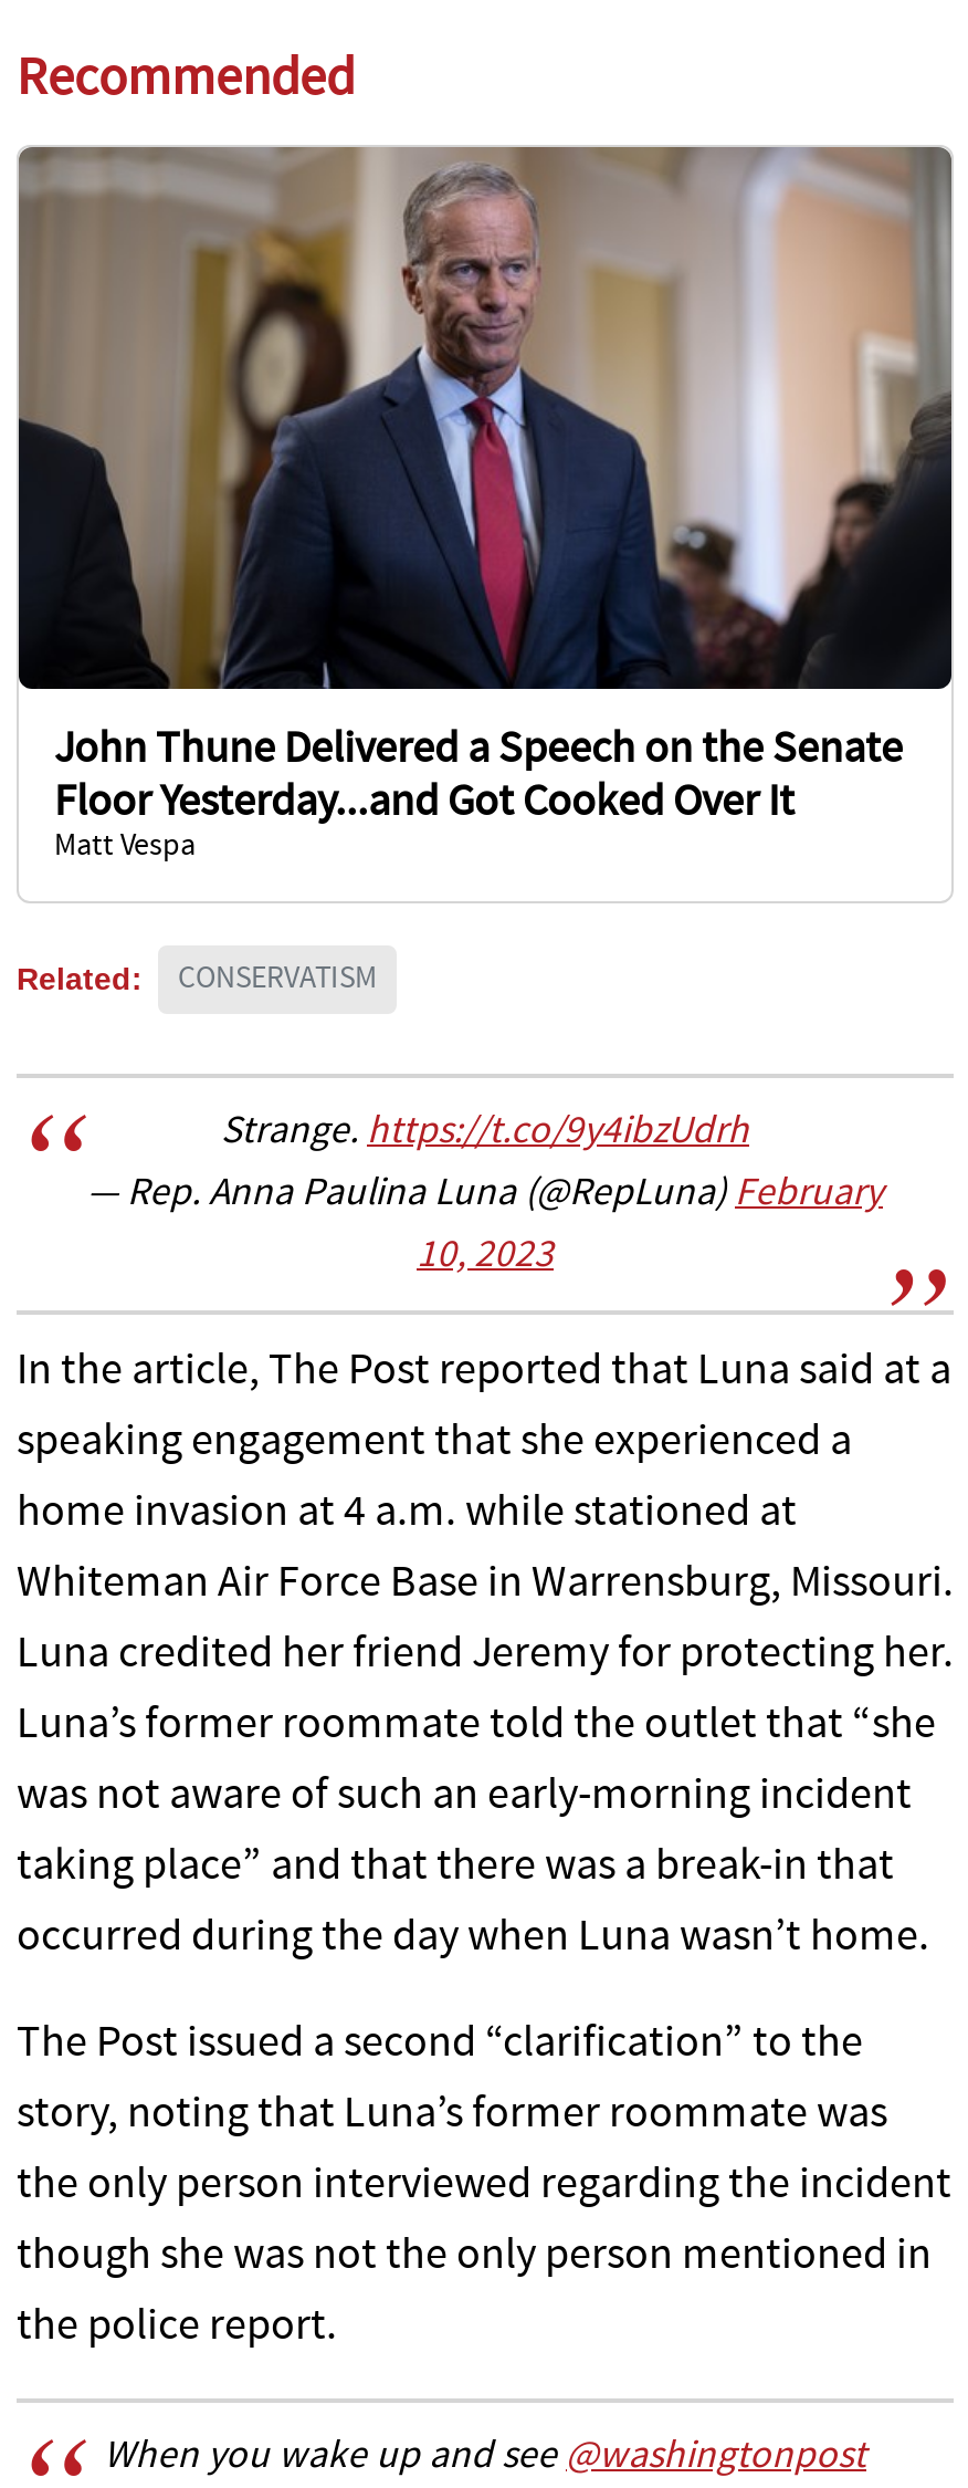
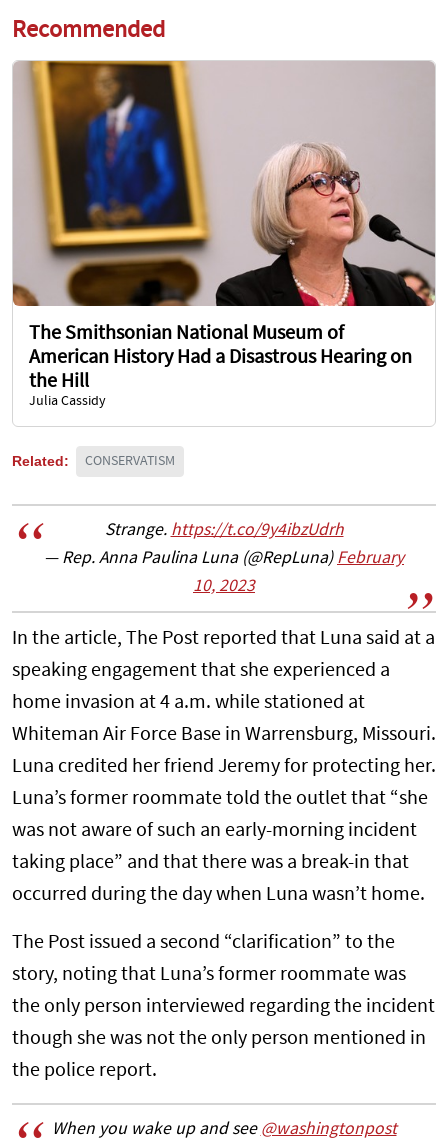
- [image]
- John Thune Delivered a Speech on the Senate
- Floor Yesterday...and Got Cooked Over It
- Matt Vespa
+ [image]
+ The Smithsonian National Museum of
+ American History Had a Disastrous Hearing on
+ the Hill
+ Julia Cassidy
